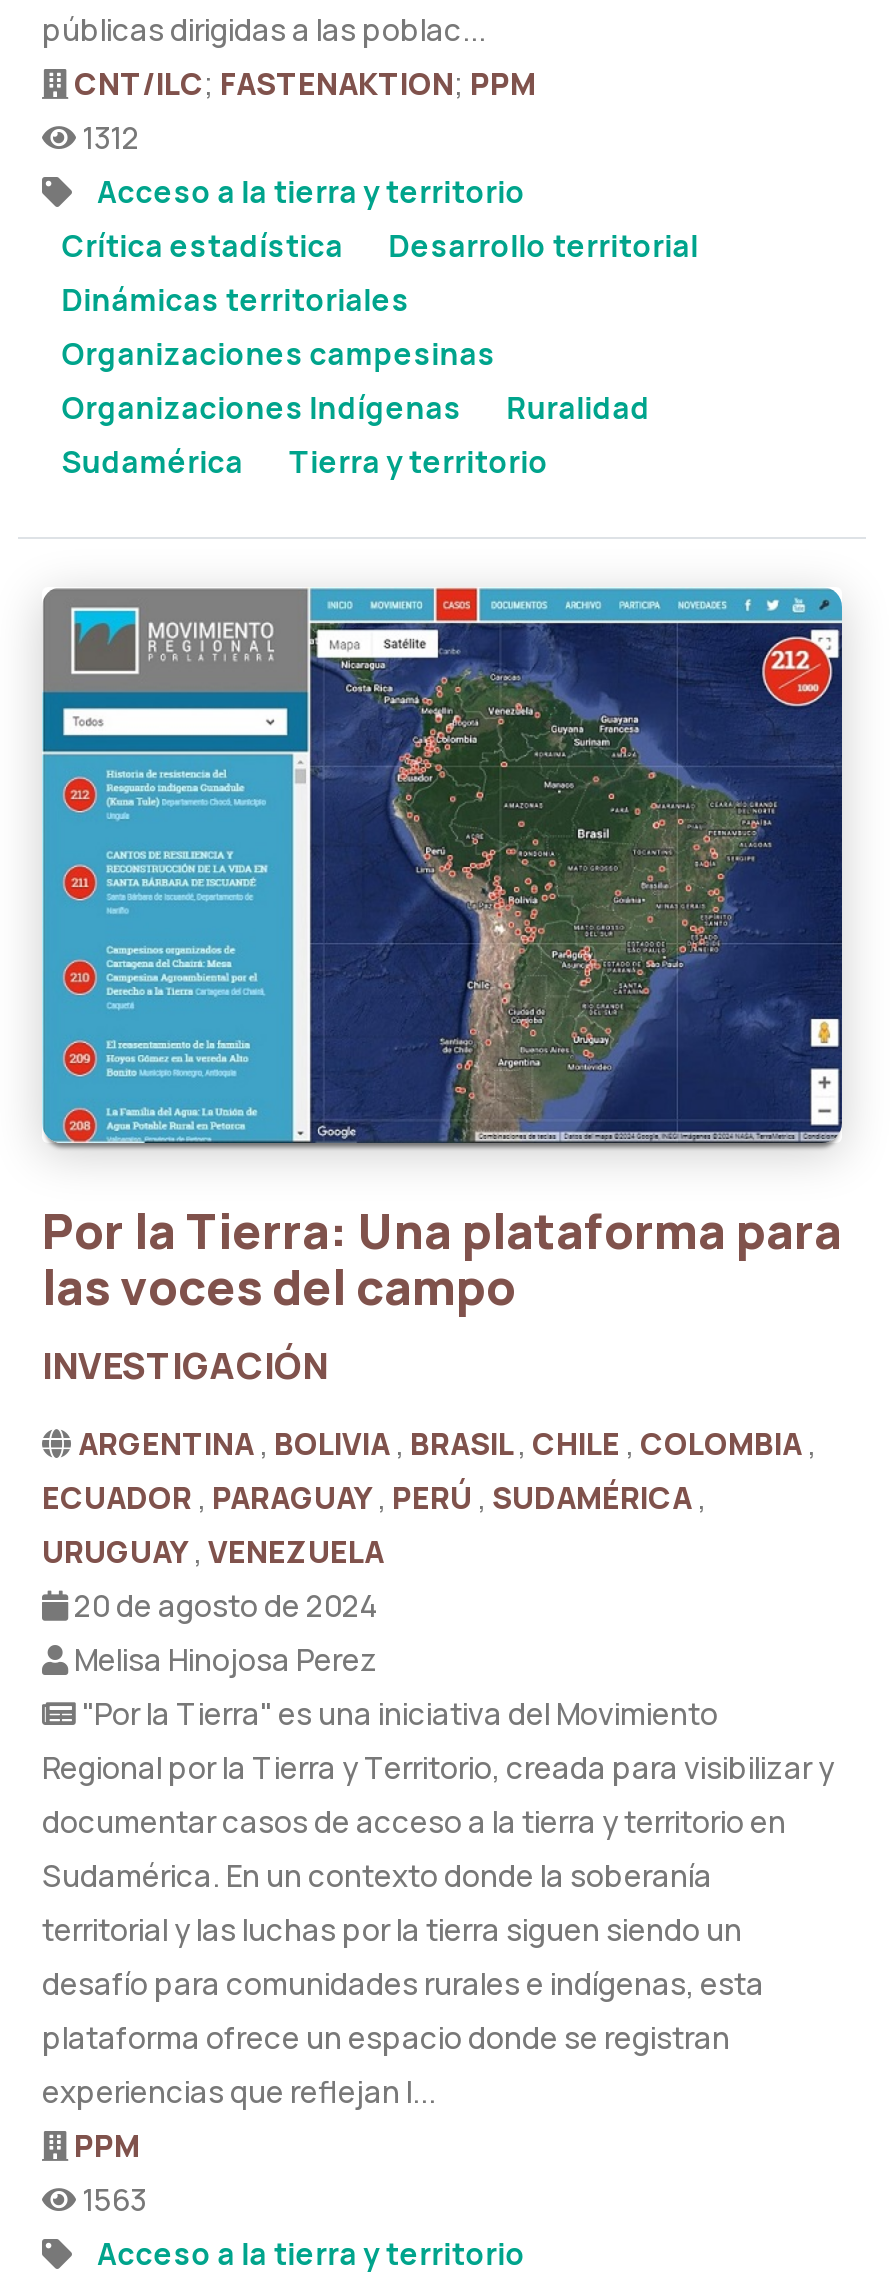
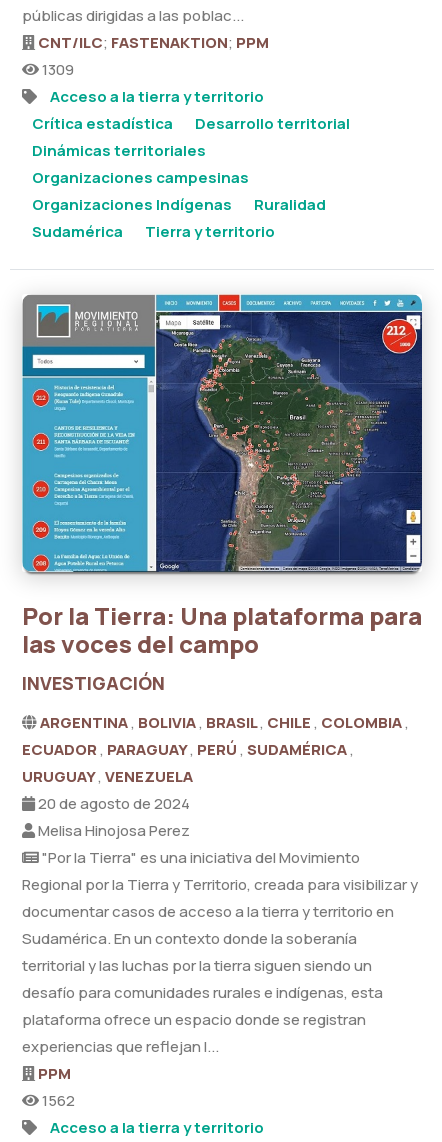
- 1312
+ 1309

- 1563
+ 1562
